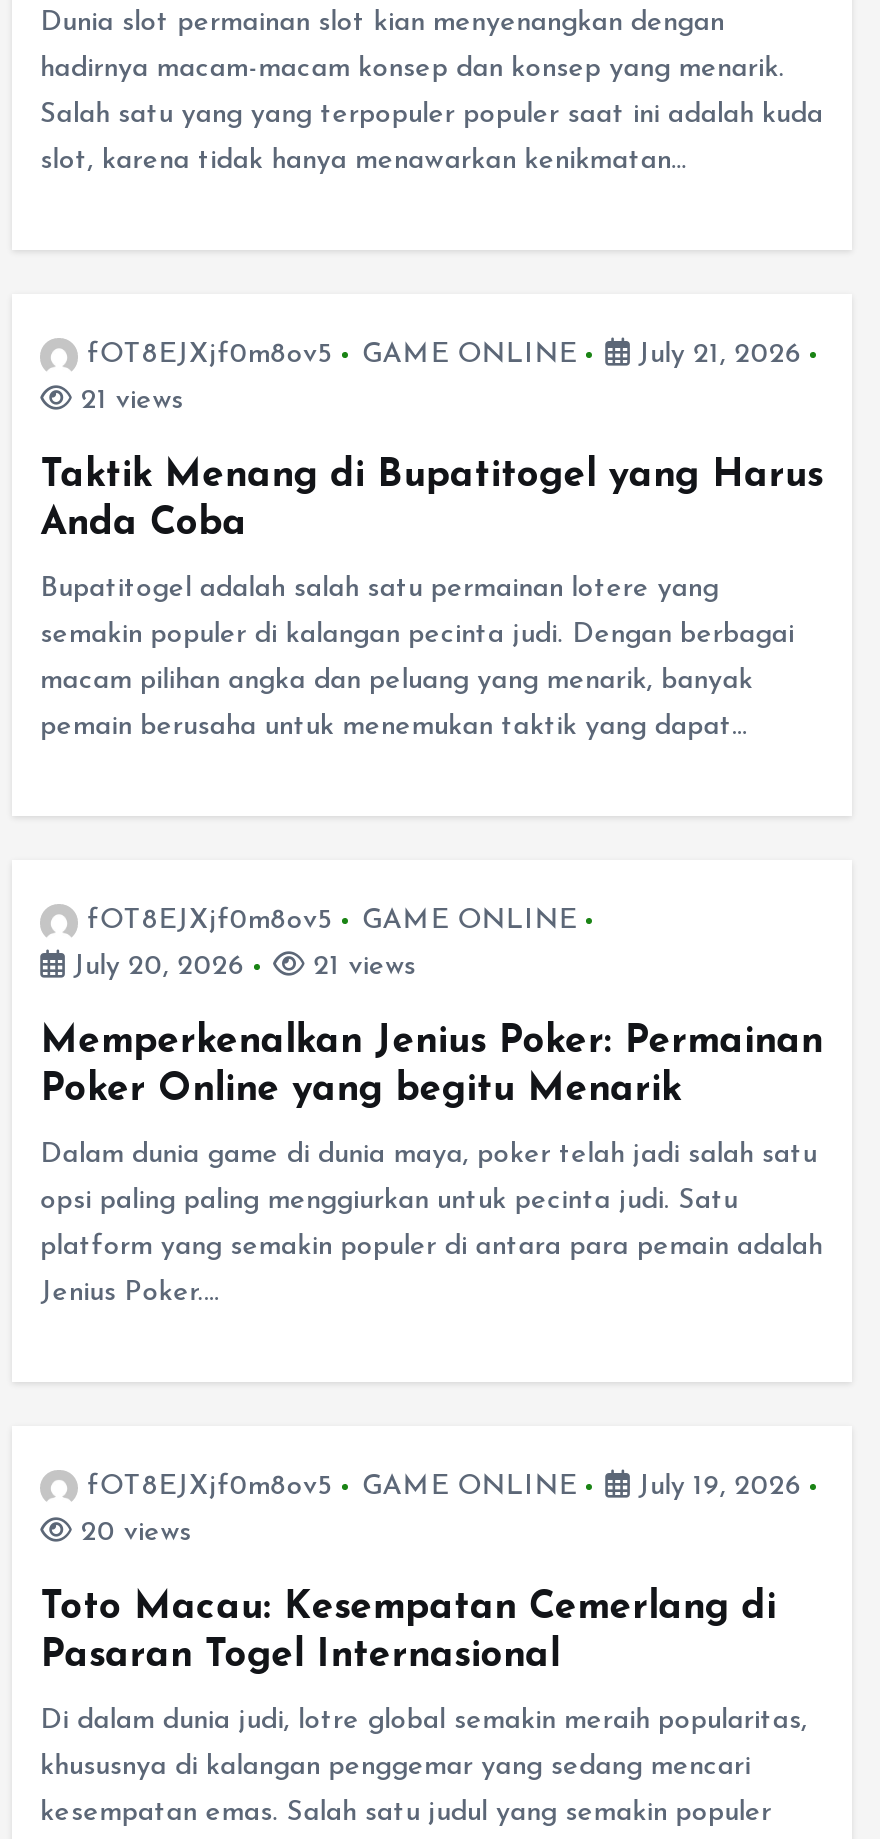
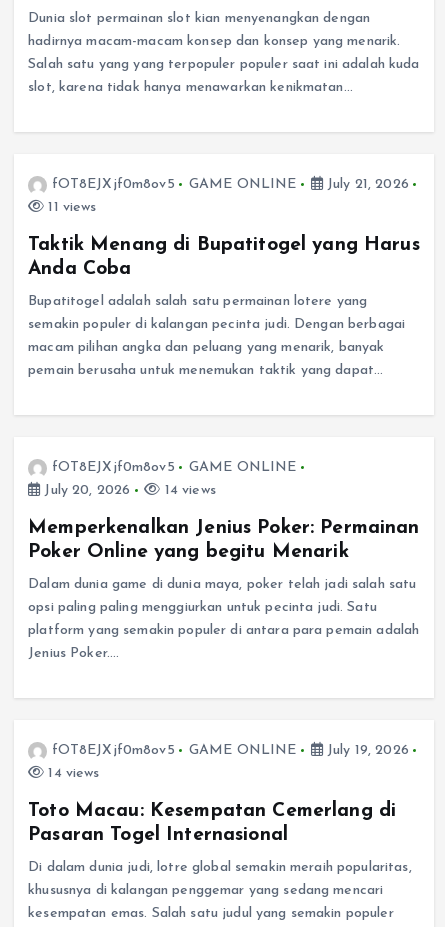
- 21 views
+ 11 views

- 21 views
+ 14 views

- 20 views
+ 14 views
